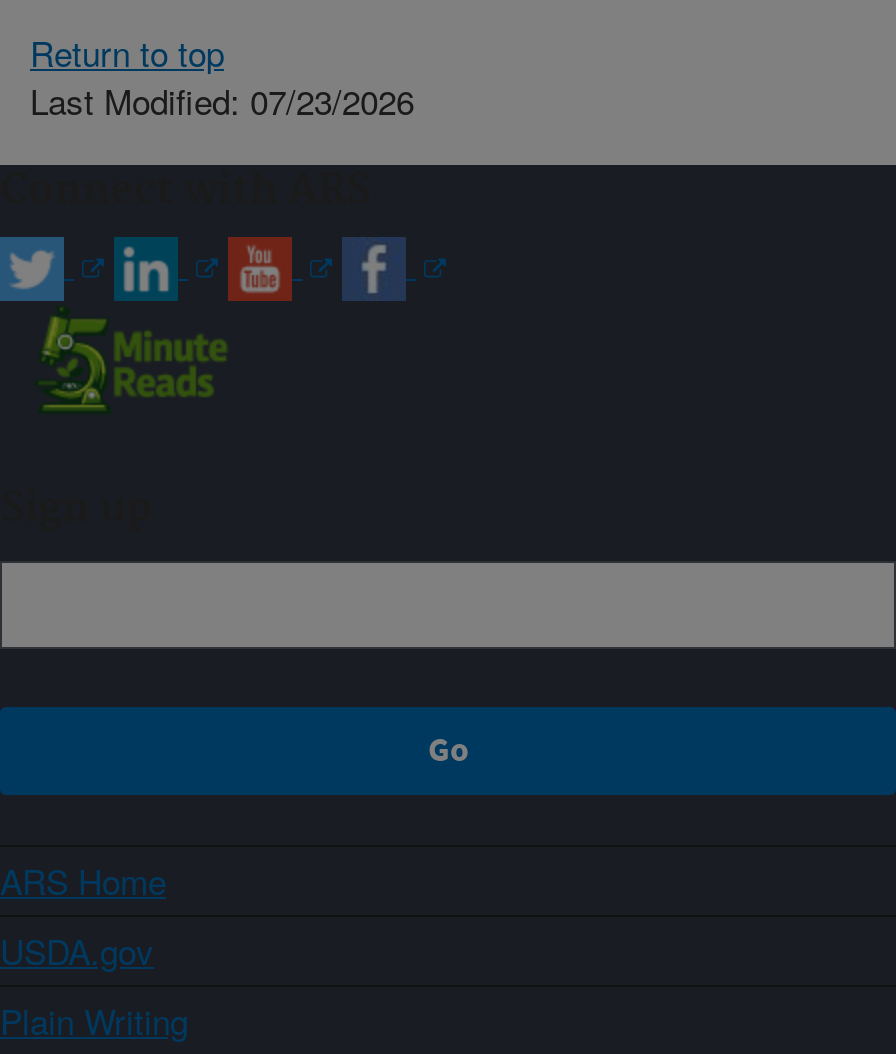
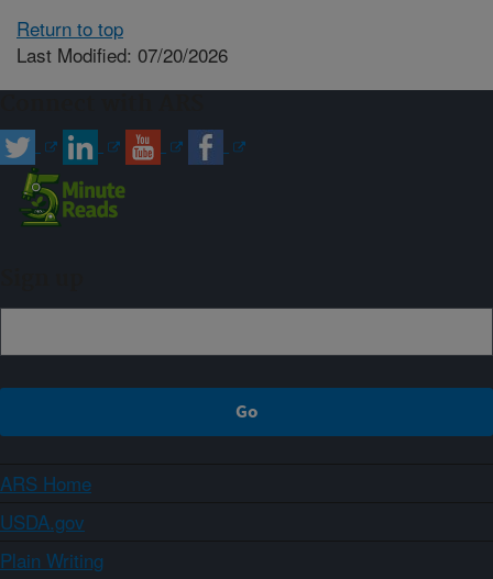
- Last Modified: 07/23/2026
+ Last Modified: 07/20/2026
